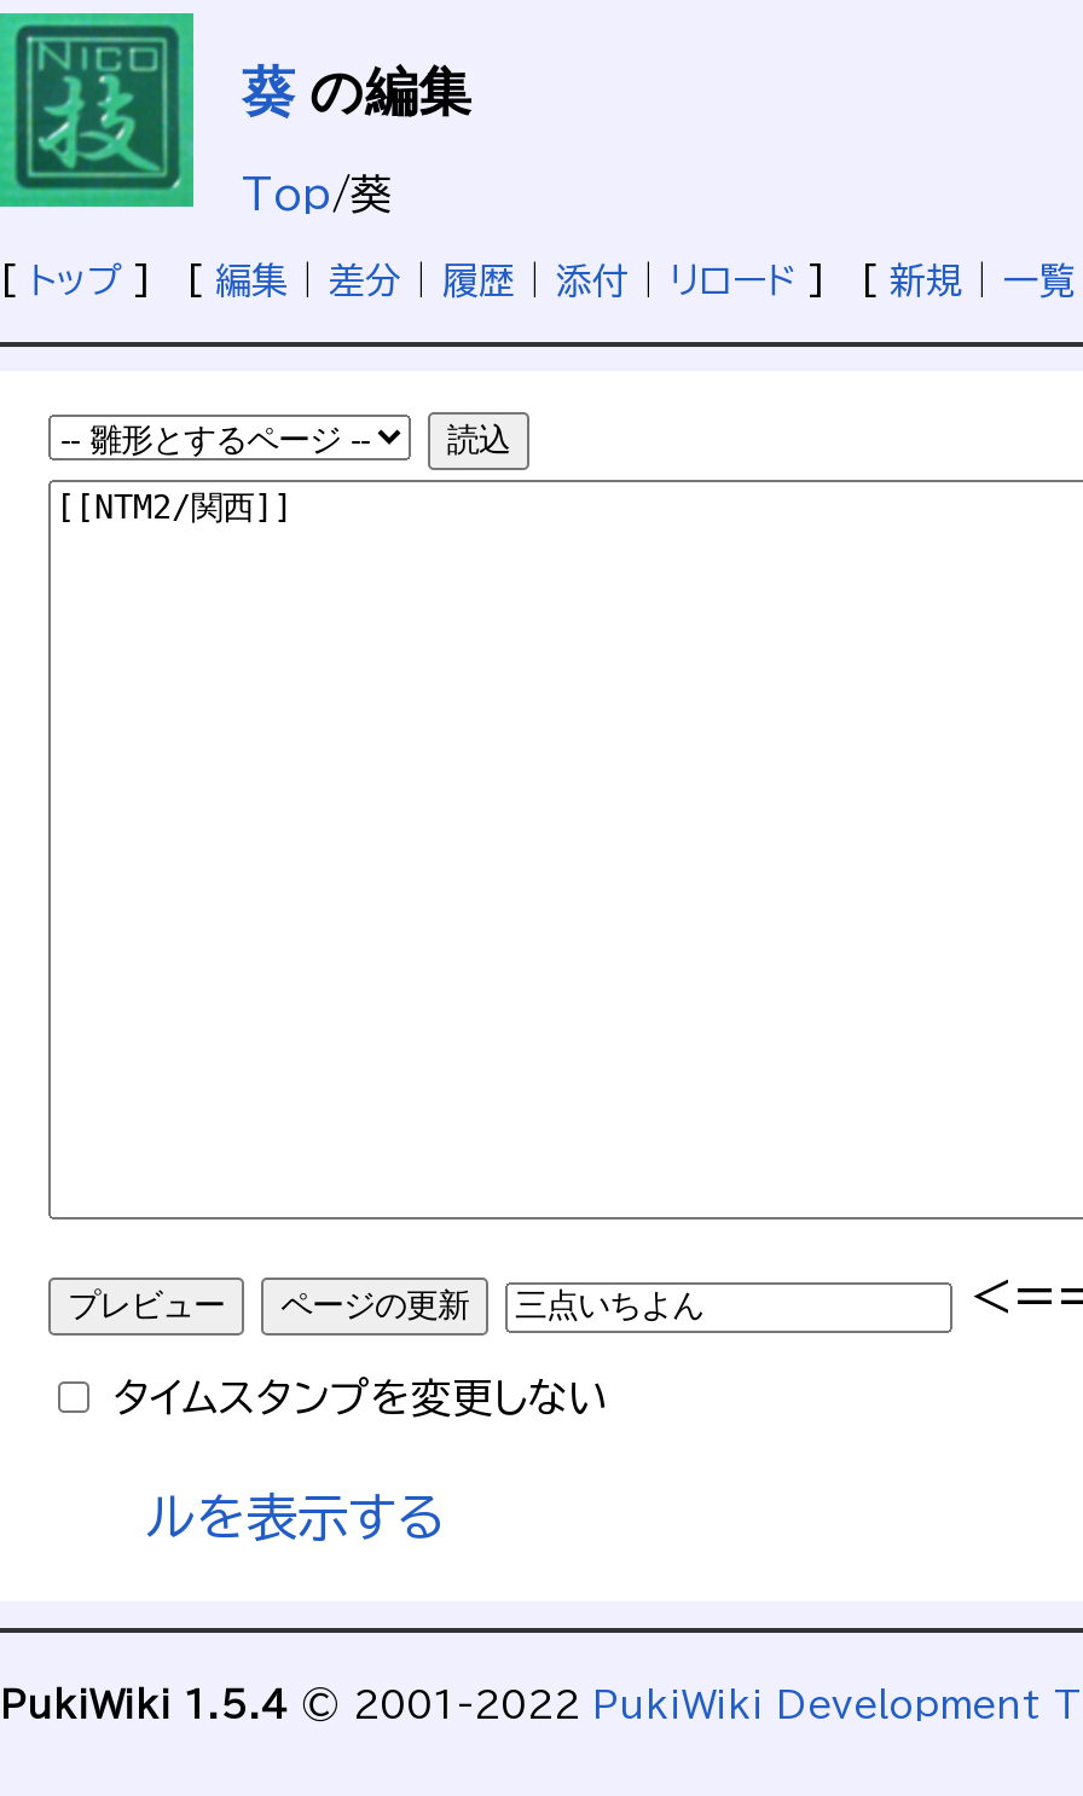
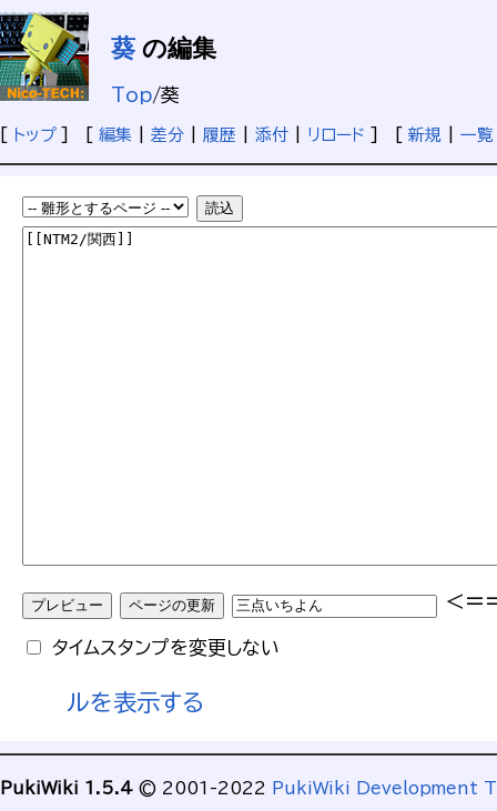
- [image]
+ [image]
